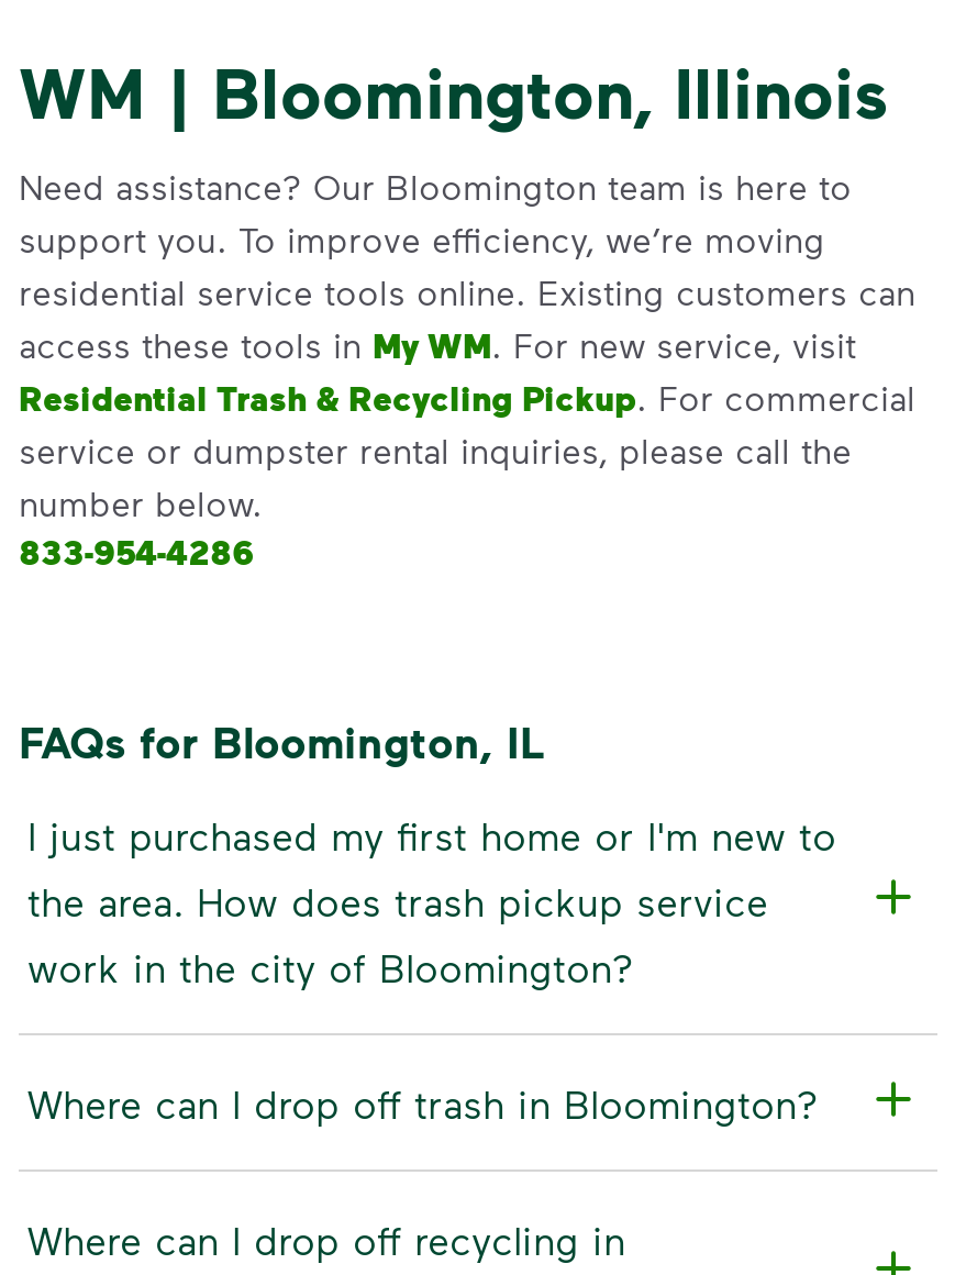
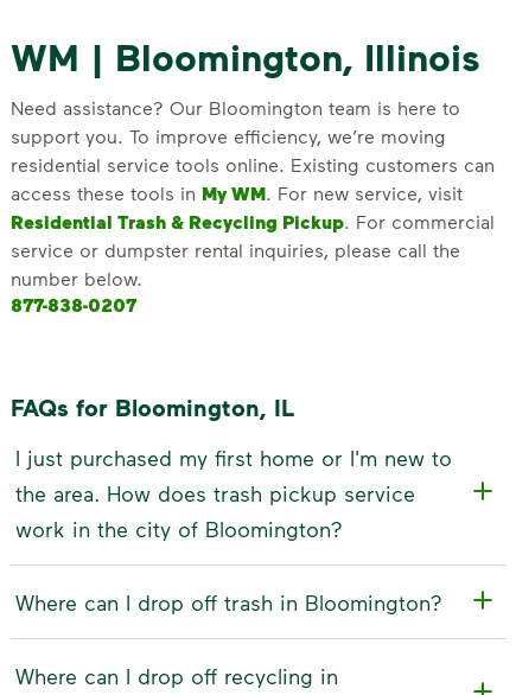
- 833-954-4286
+ 877-838-0207
